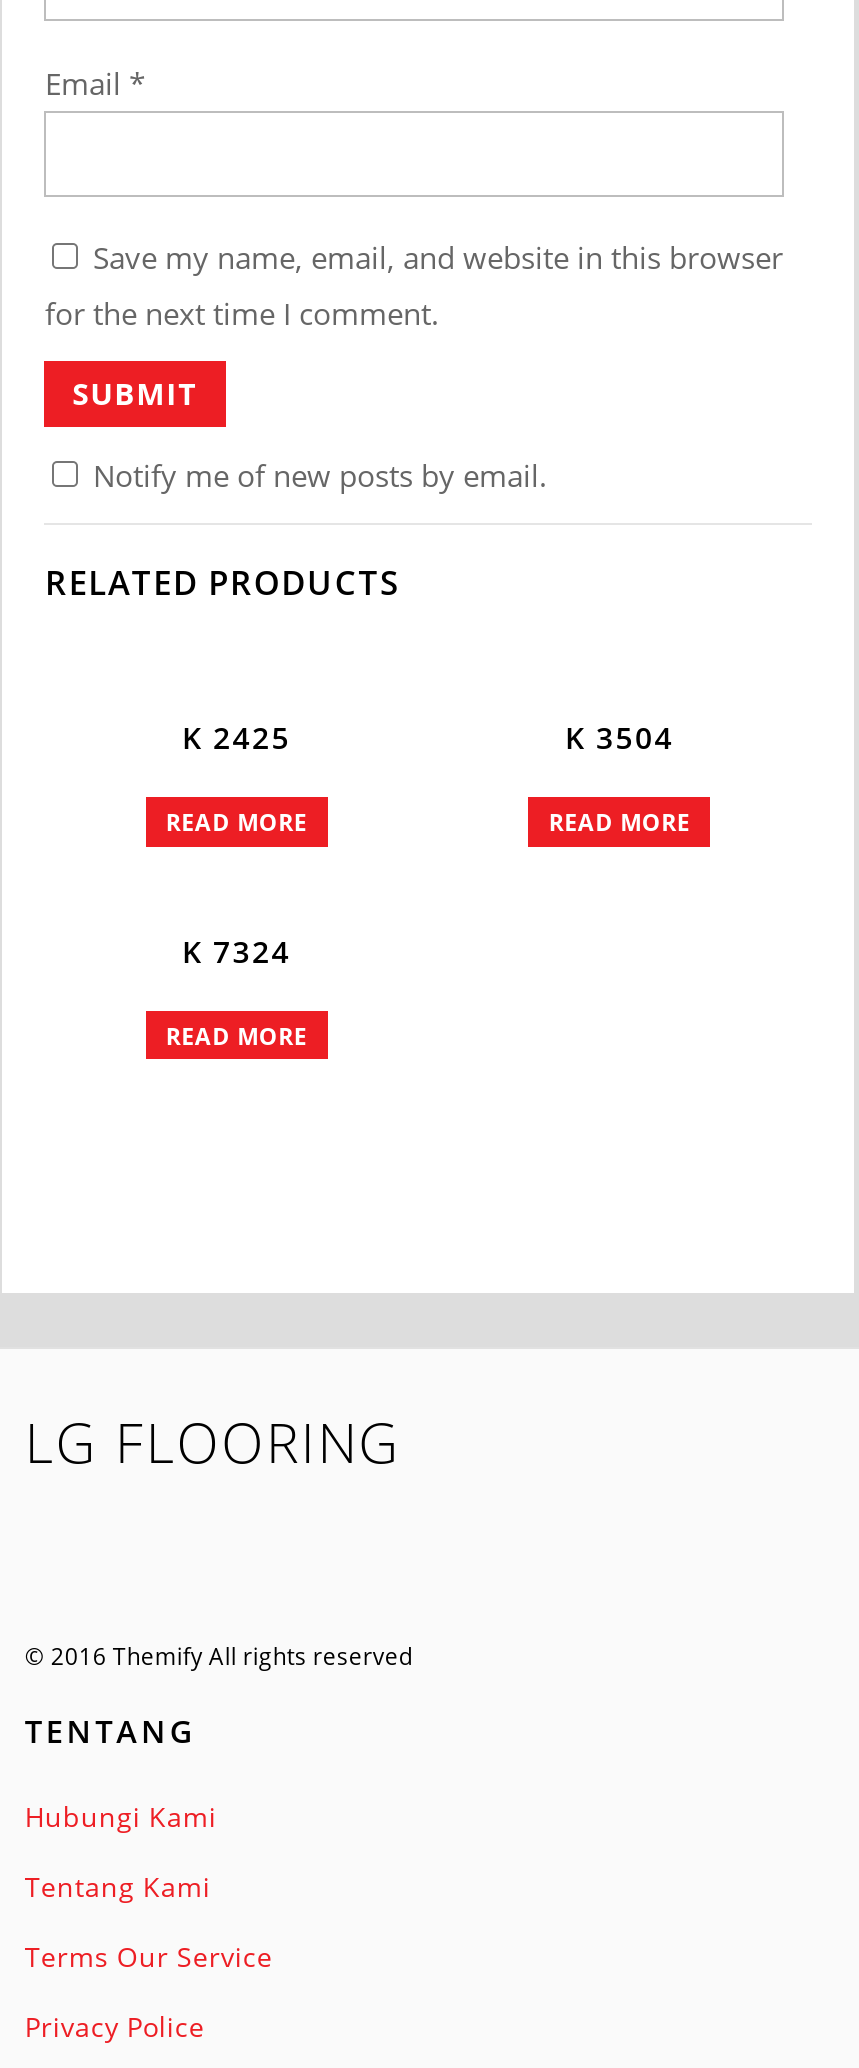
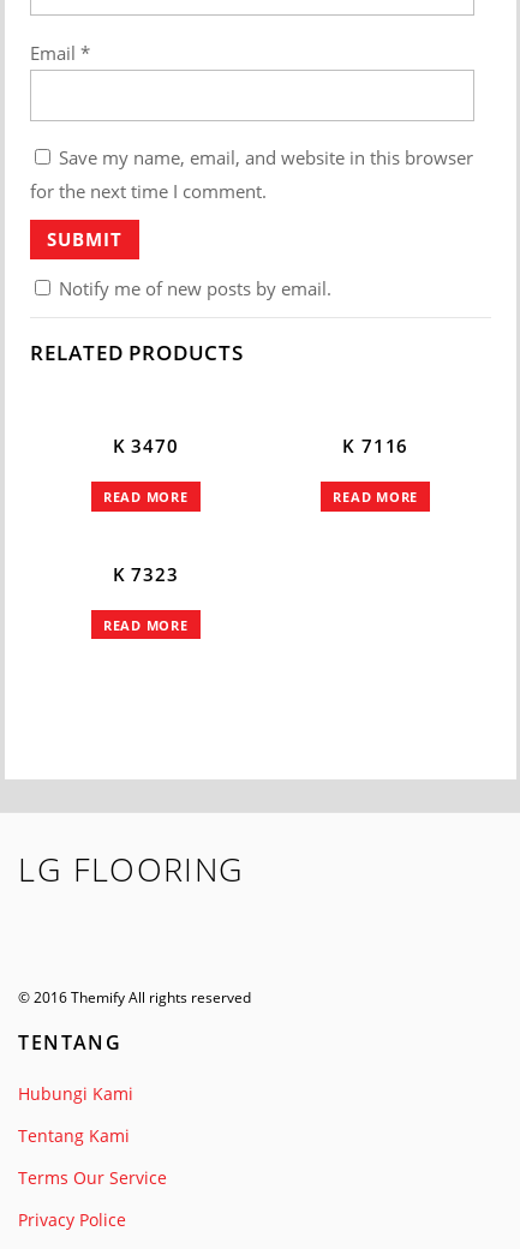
- K 2425
+ K 3470

- K 3504
+ K 7116

- K 7324
+ K 7323
